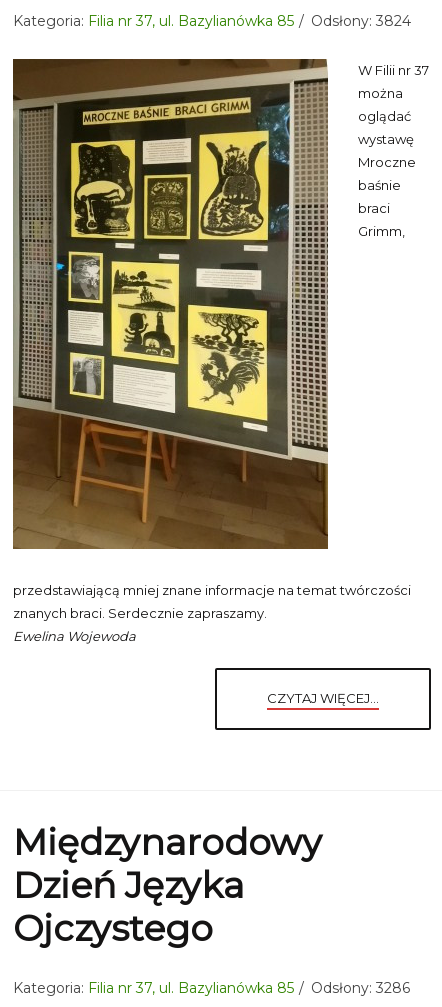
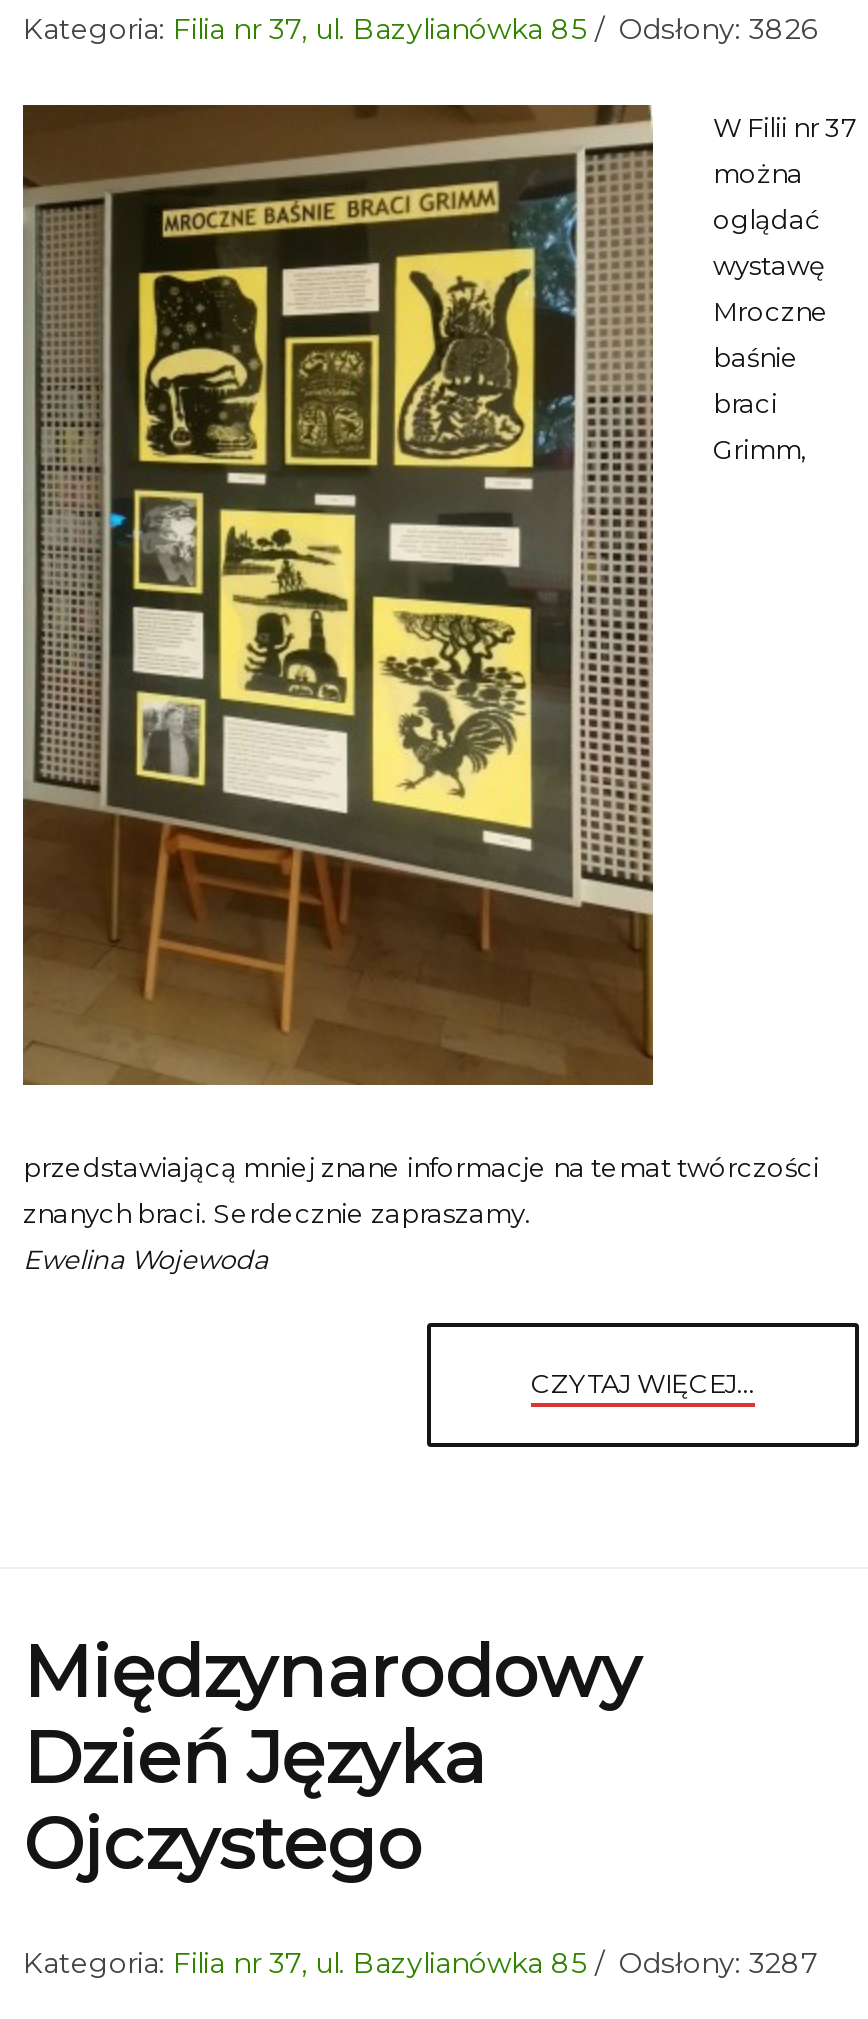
- Kategoria: Filia nr 37, ul. Bazylianówka 85 Odsłony: 3824
+ Kategoria: Filia nr 37, ul. Bazylianówka 85 Odsłony: 3826

- Kategoria: Filia nr 37, ul. Bazylianówka 85 Odsłony: 3286
+ Kategoria: Filia nr 37, ul. Bazylianówka 85 Odsłony: 3287
